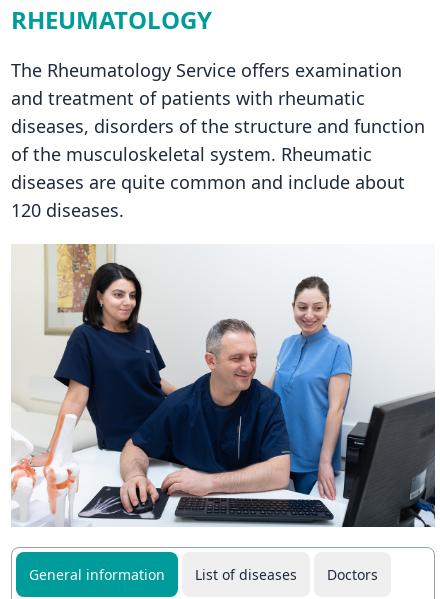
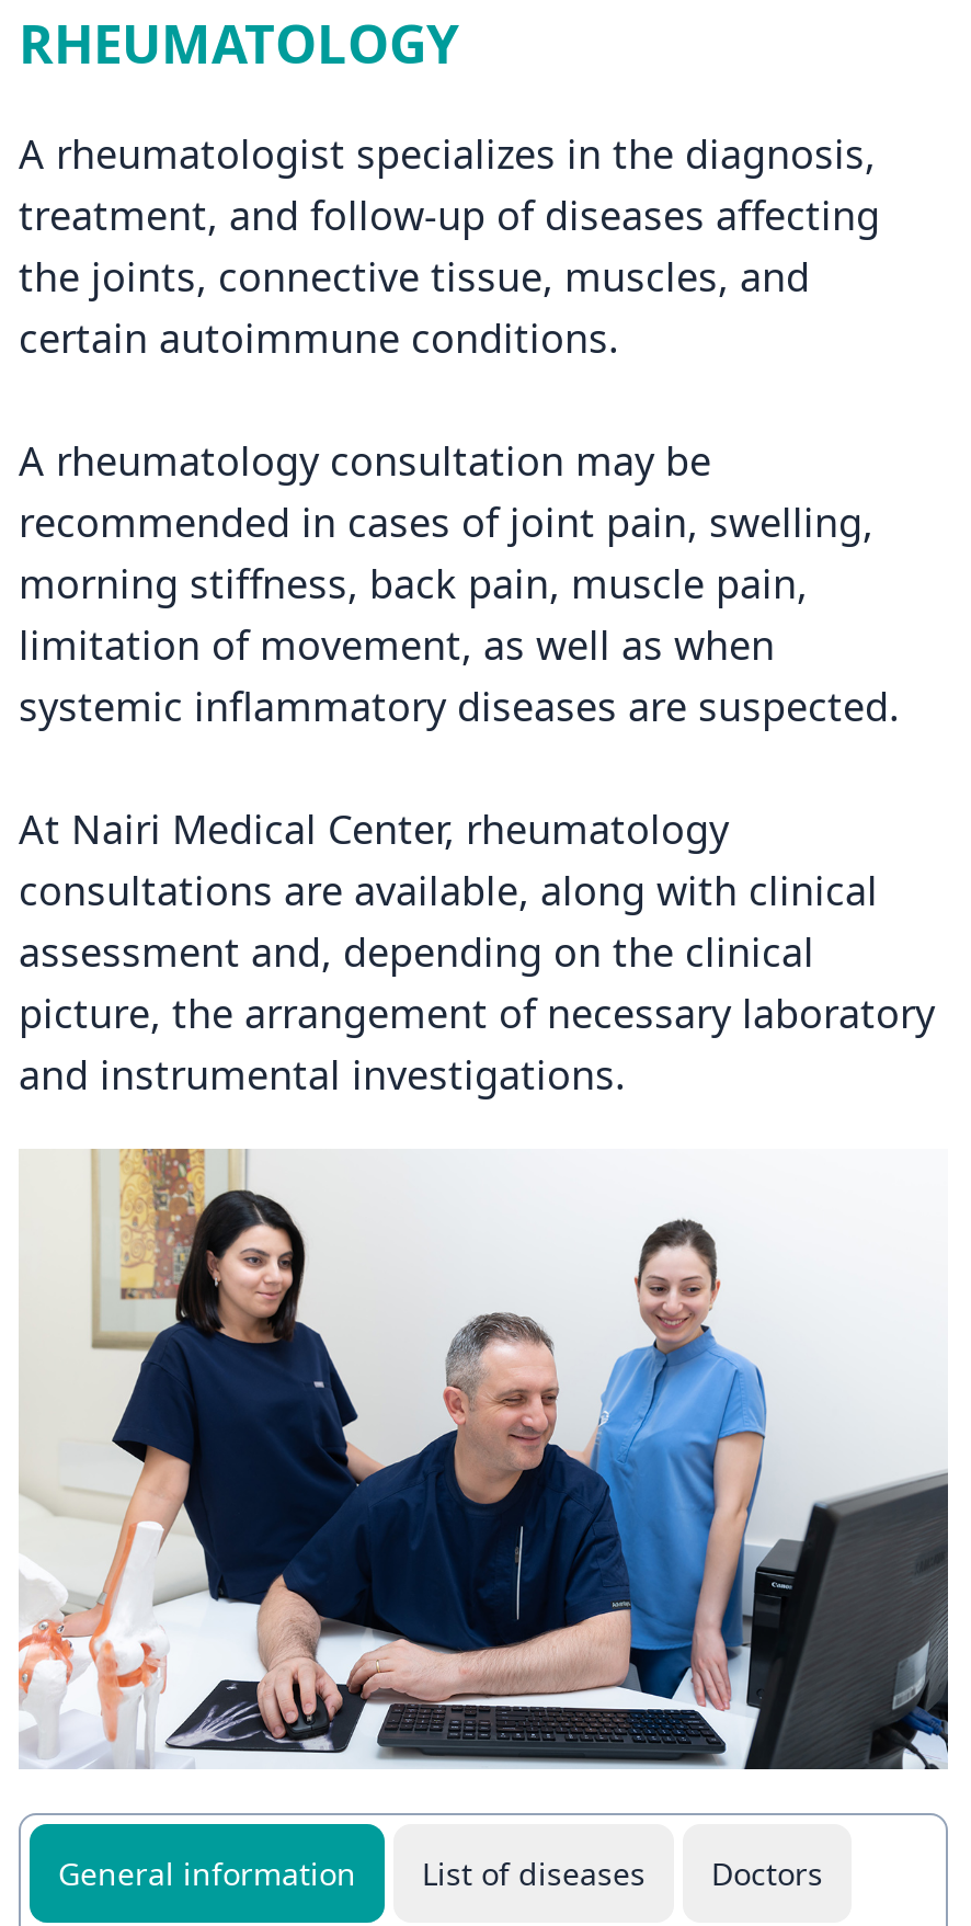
- The Rheumatology Service offers examination
- and treatment of patients with rheumatic
- diseases, disorders of the structure and function
- of the musculoskeletal system. Rheumatic
- diseases are quite common and include about
- 120 diseases.
+ A rheumatologist specializes in the diagnosis,
+ treatment, and follow-up of diseases affecting
+ the joints, connective tissue, muscles, and
+ certain autoimmune conditions.
+ A rheumatology consultation may be
+ recommended in cases of joint pain, swelling,
+ morning stiffness, back pain, muscle pain,
+ limitation of movement, as well as when
+ systemic inflammatory diseases are suspected.
+ At Nairi Medical Center, rheumatology
+ consultations are available, along with clinical
+ assessment and, depending on the clinical
+ picture, the arrangement of necessary laboratory
+ and instrumental investigations.
